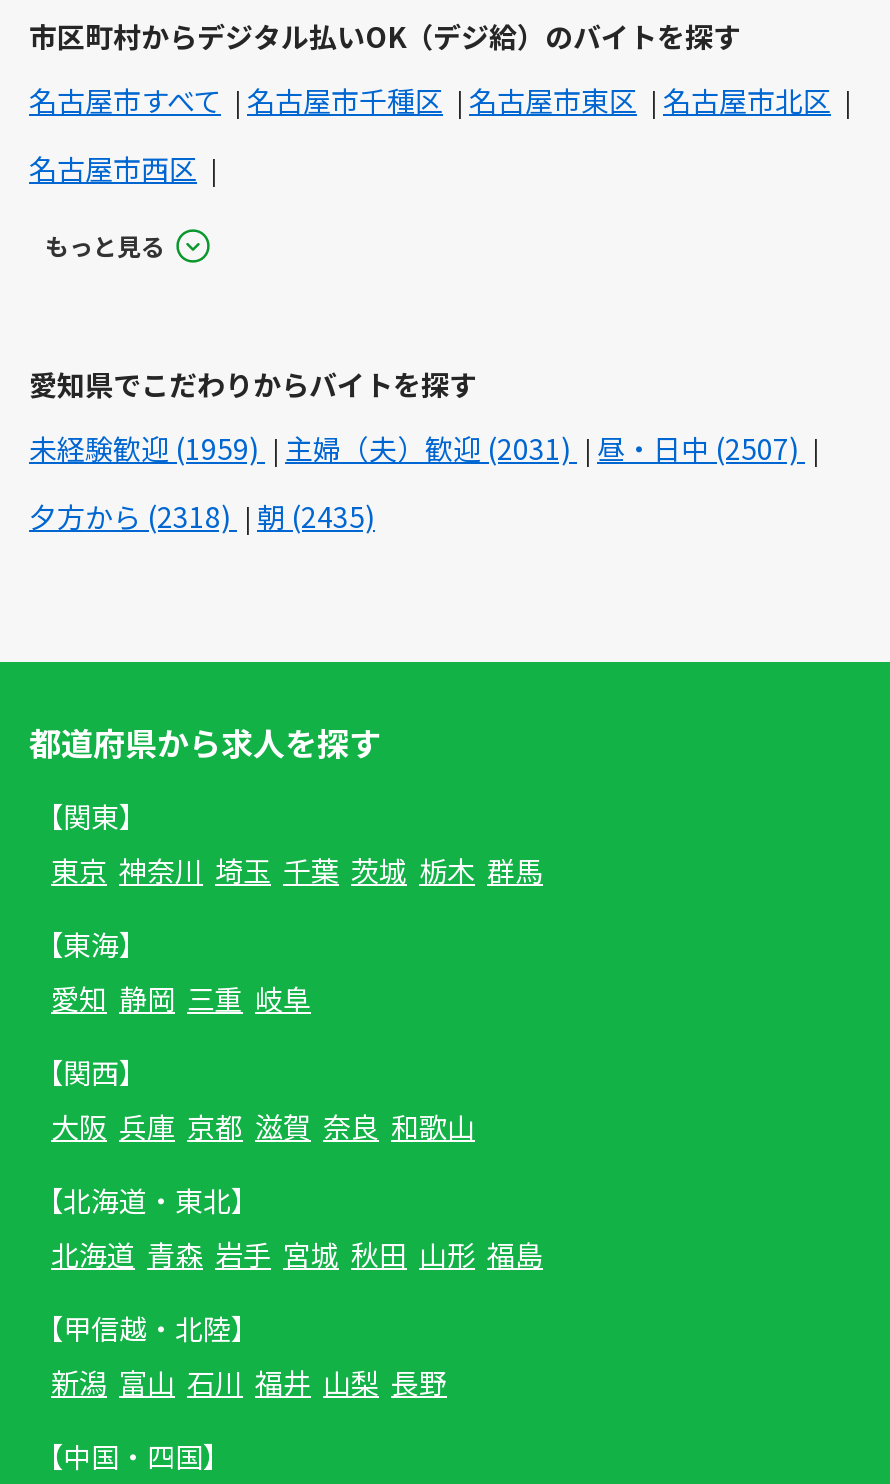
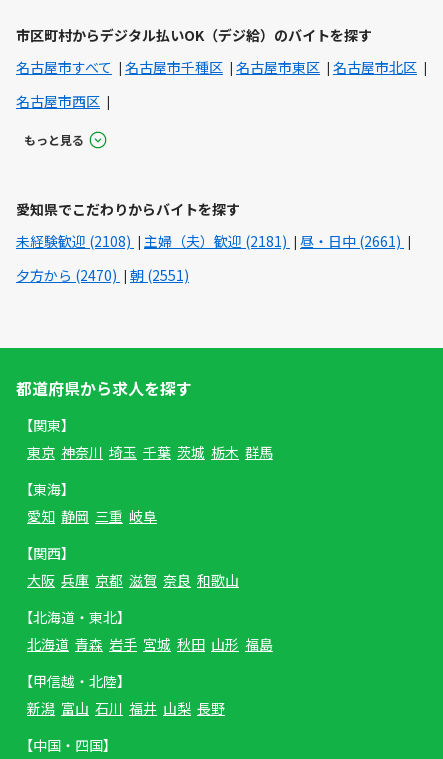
- 未経験歓迎 (1959) 主婦（夫）歓迎 (2031) 昼・日中 (2507)
+ 未経験歓迎 (2108) 主婦（夫）歓迎 (2181) 昼・日中 (2661)

- 夕方から (2318) 朝 (2435)
+ 夕方から (2470) 朝 (2551)
